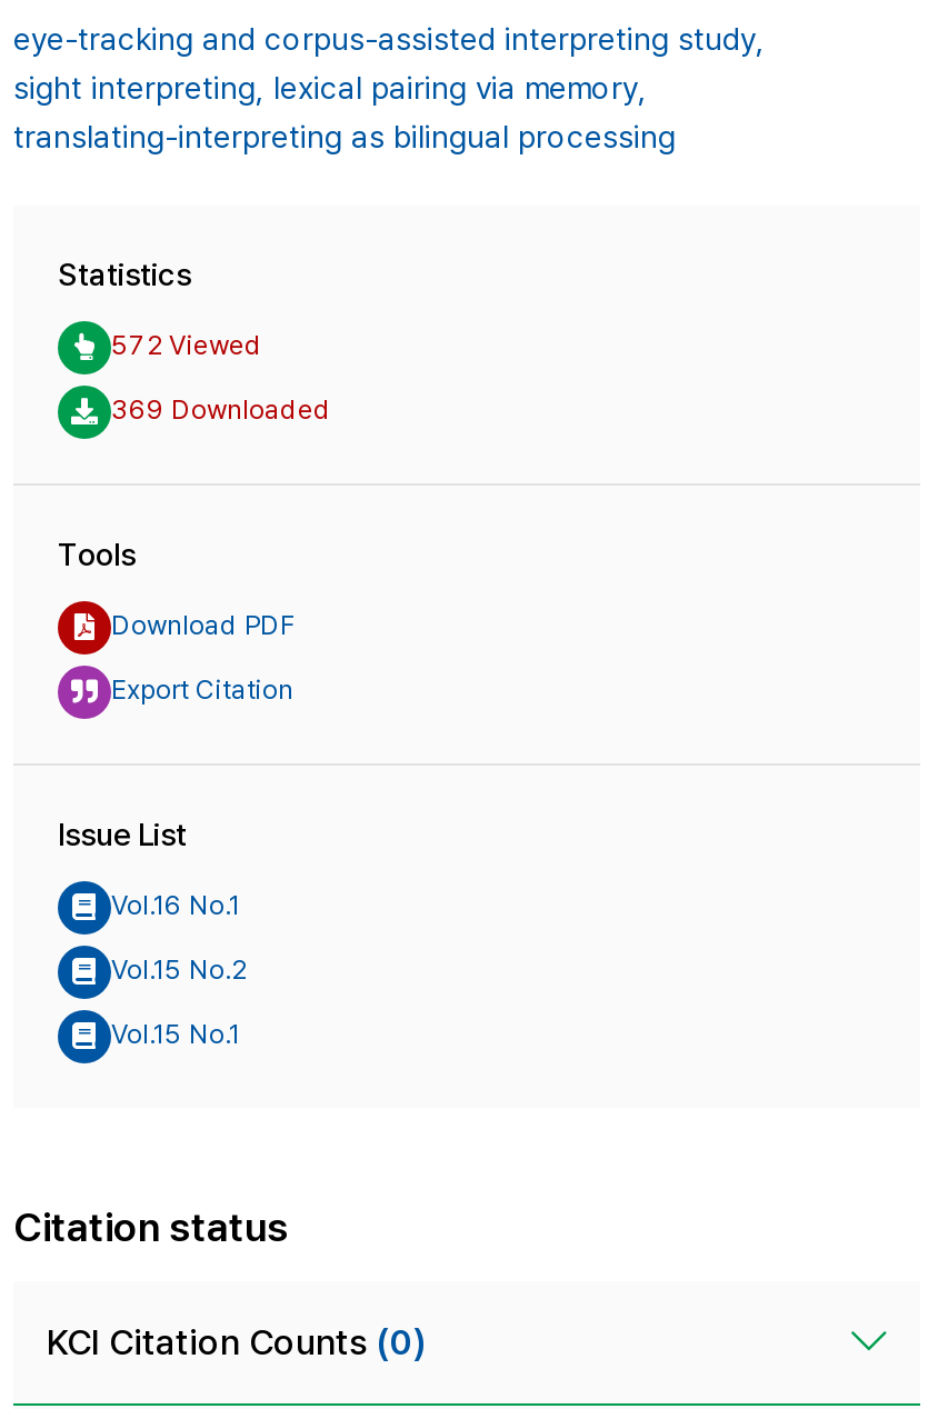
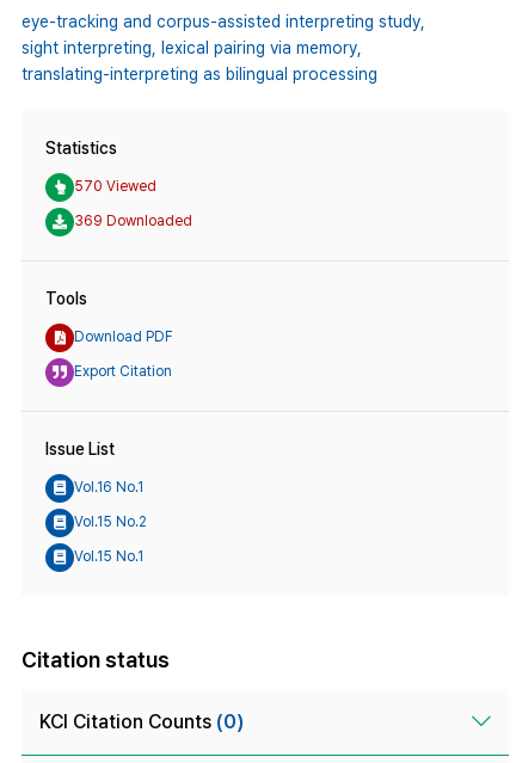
- 572 Viewed
+ 570 Viewed
